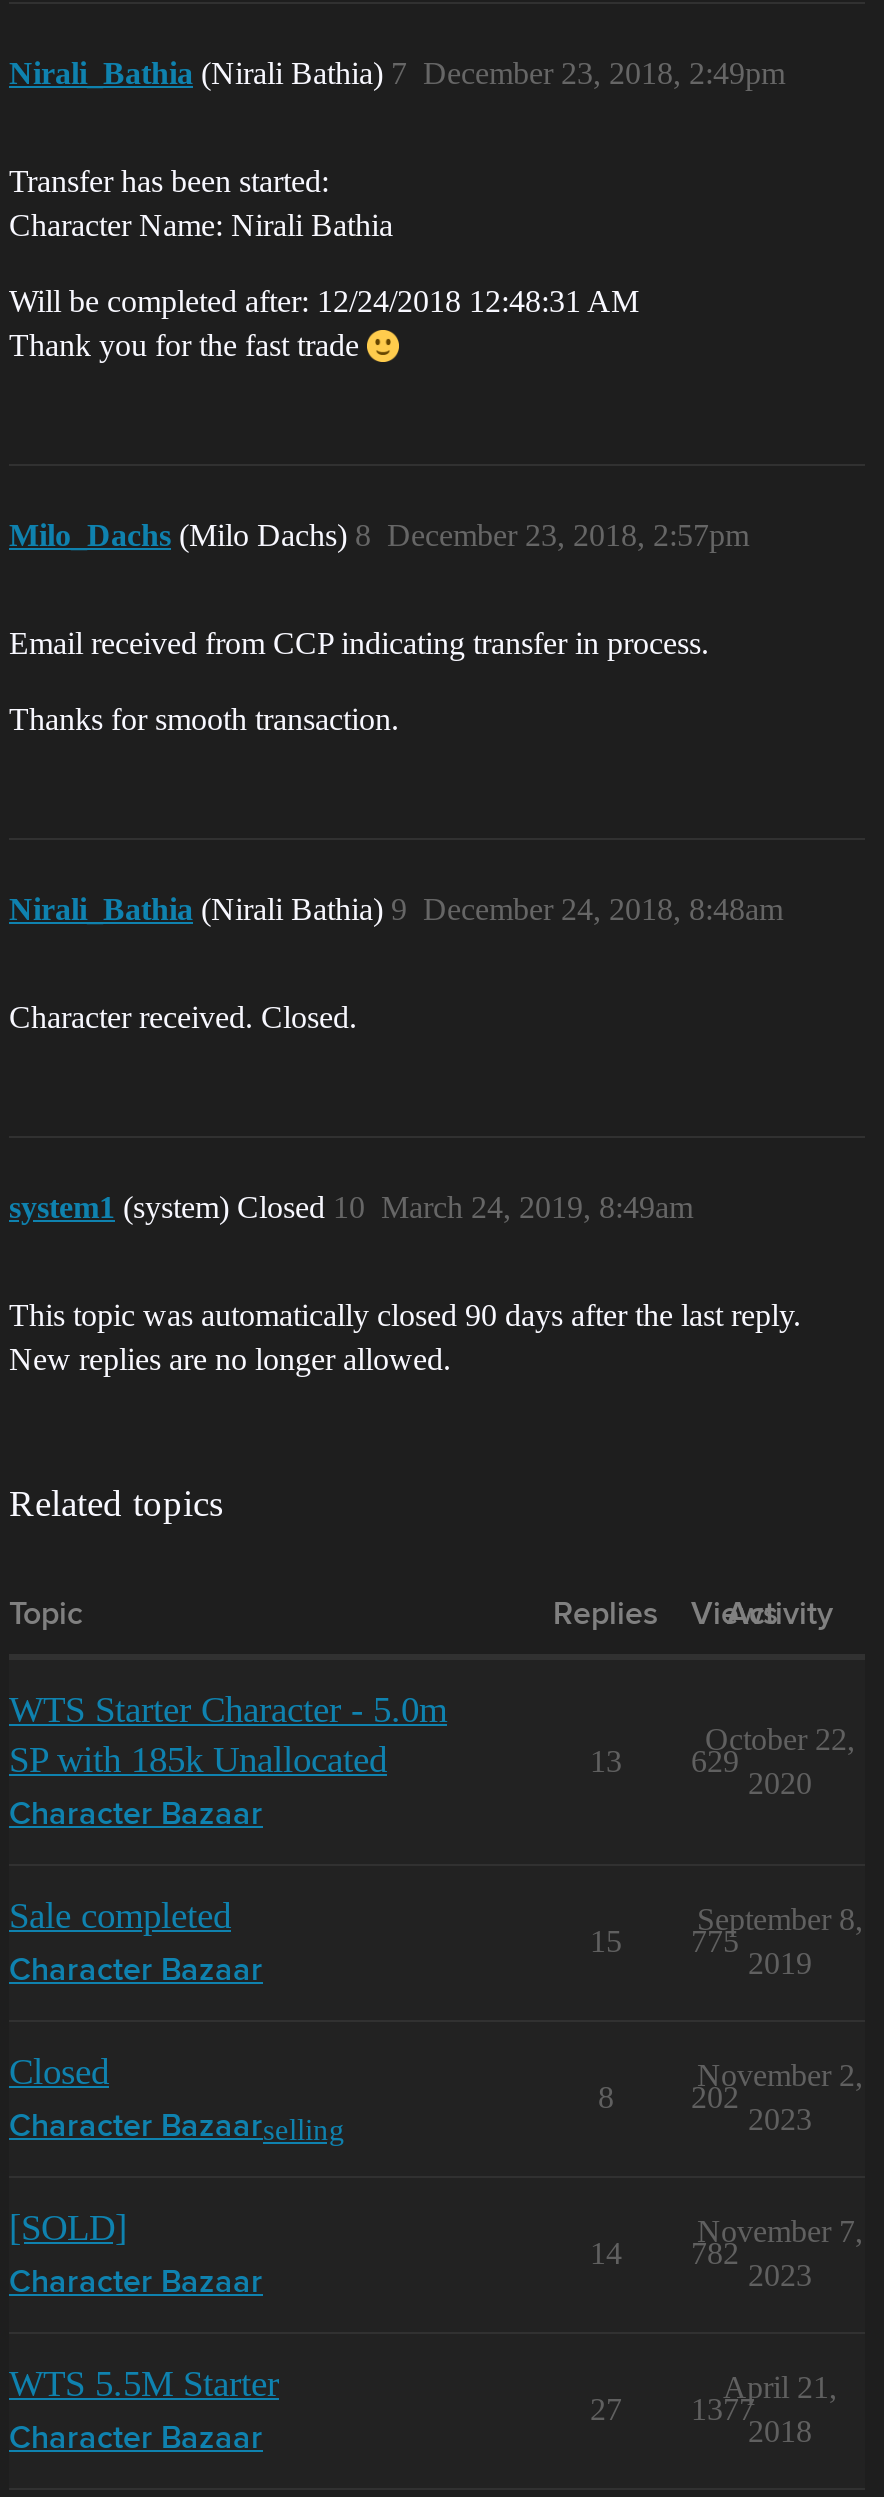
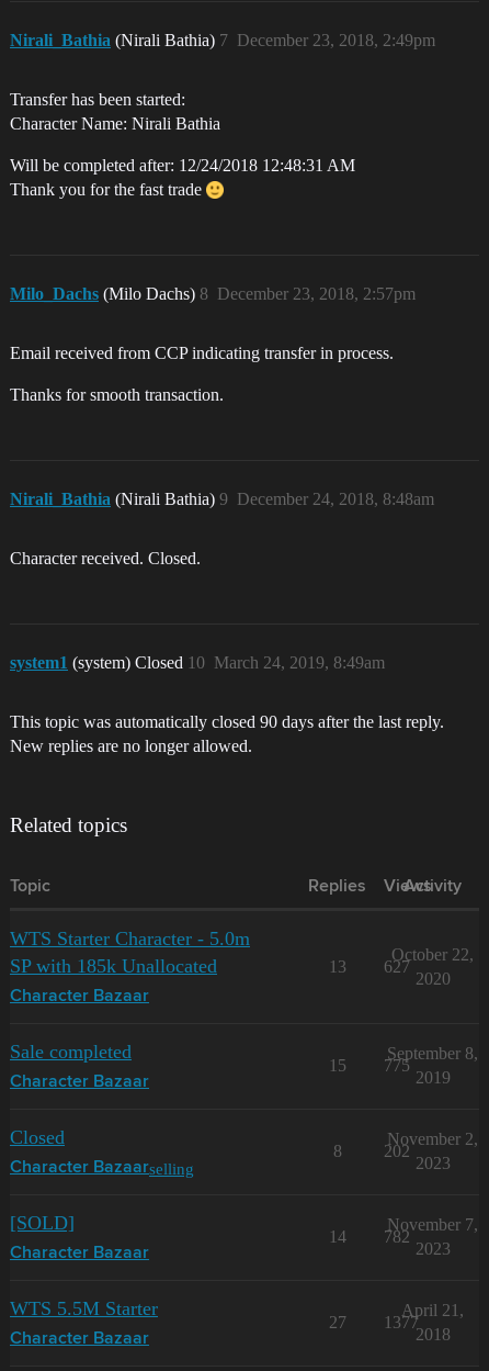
- 629
+ 627
